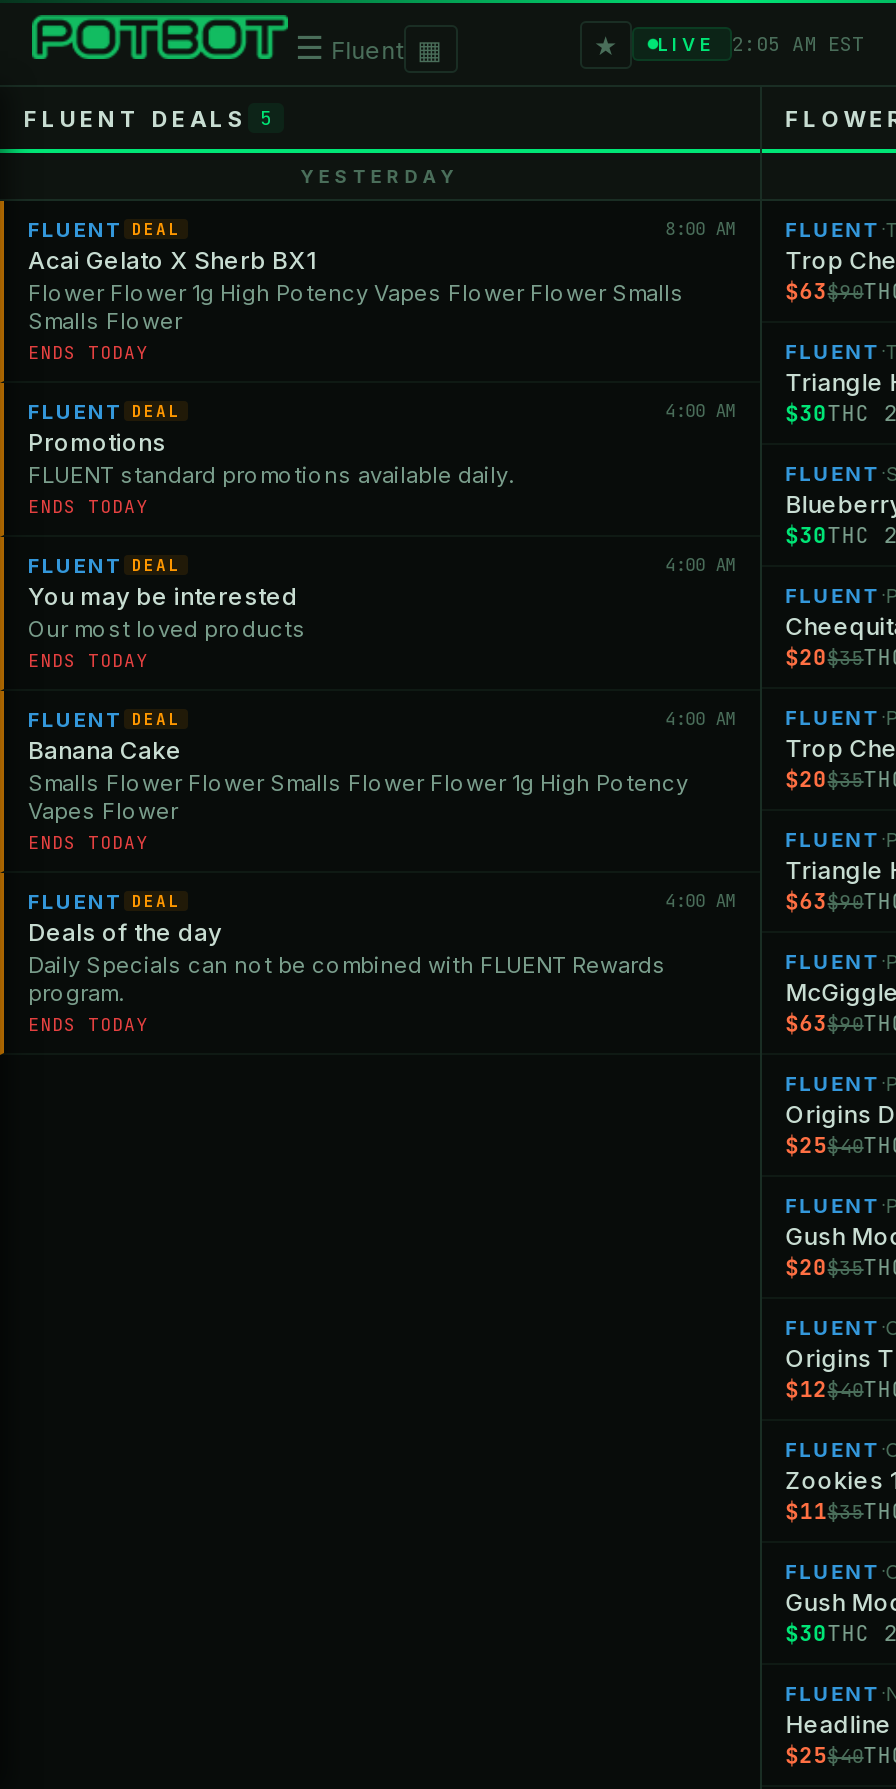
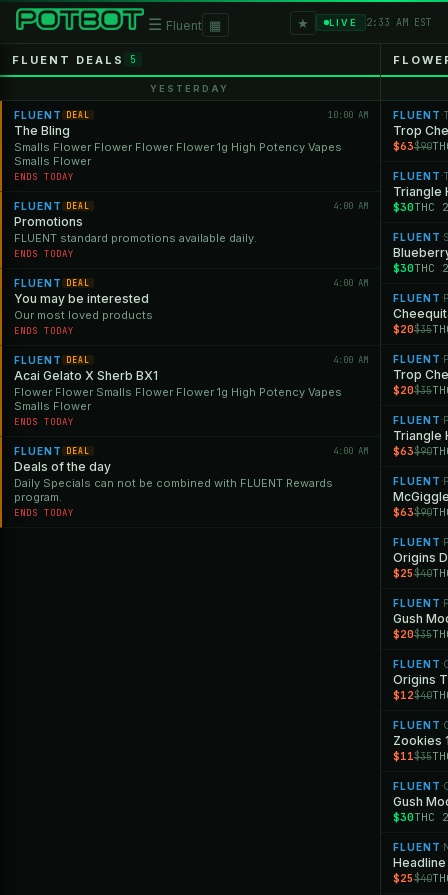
- 2:05 AM EST
+ 2:33 AM EST

- 8:00 AM
- Flower Flower 1g High Potency Vapes Flower Flower Smalls
+ 10:00 AM
+ The Bling
+ Smalls Flower Flower Flower Flower 1g High Potency Vapes

moved down: Acai Gelato X Sherb BX1

- Banana Cake
- Smalls Flower Flower Smalls Flower Flower 1g High Potency
- Vapes Flower
+ Flower Flower Smalls Flower Flower 1g High Potency Vapes
+ Smalls Flower
